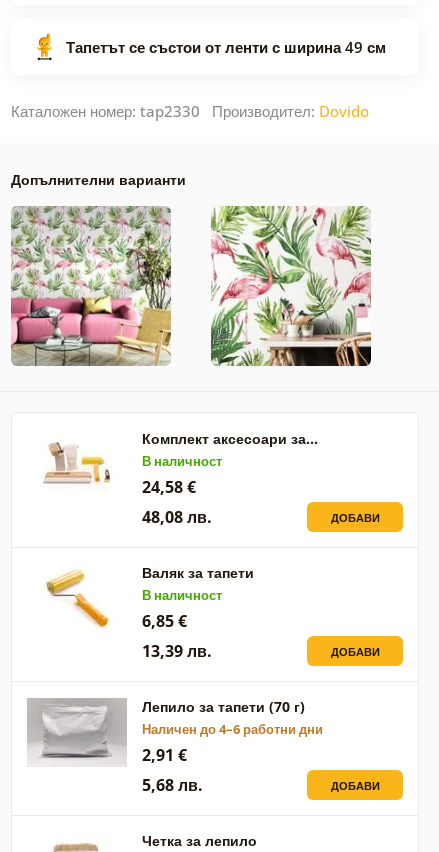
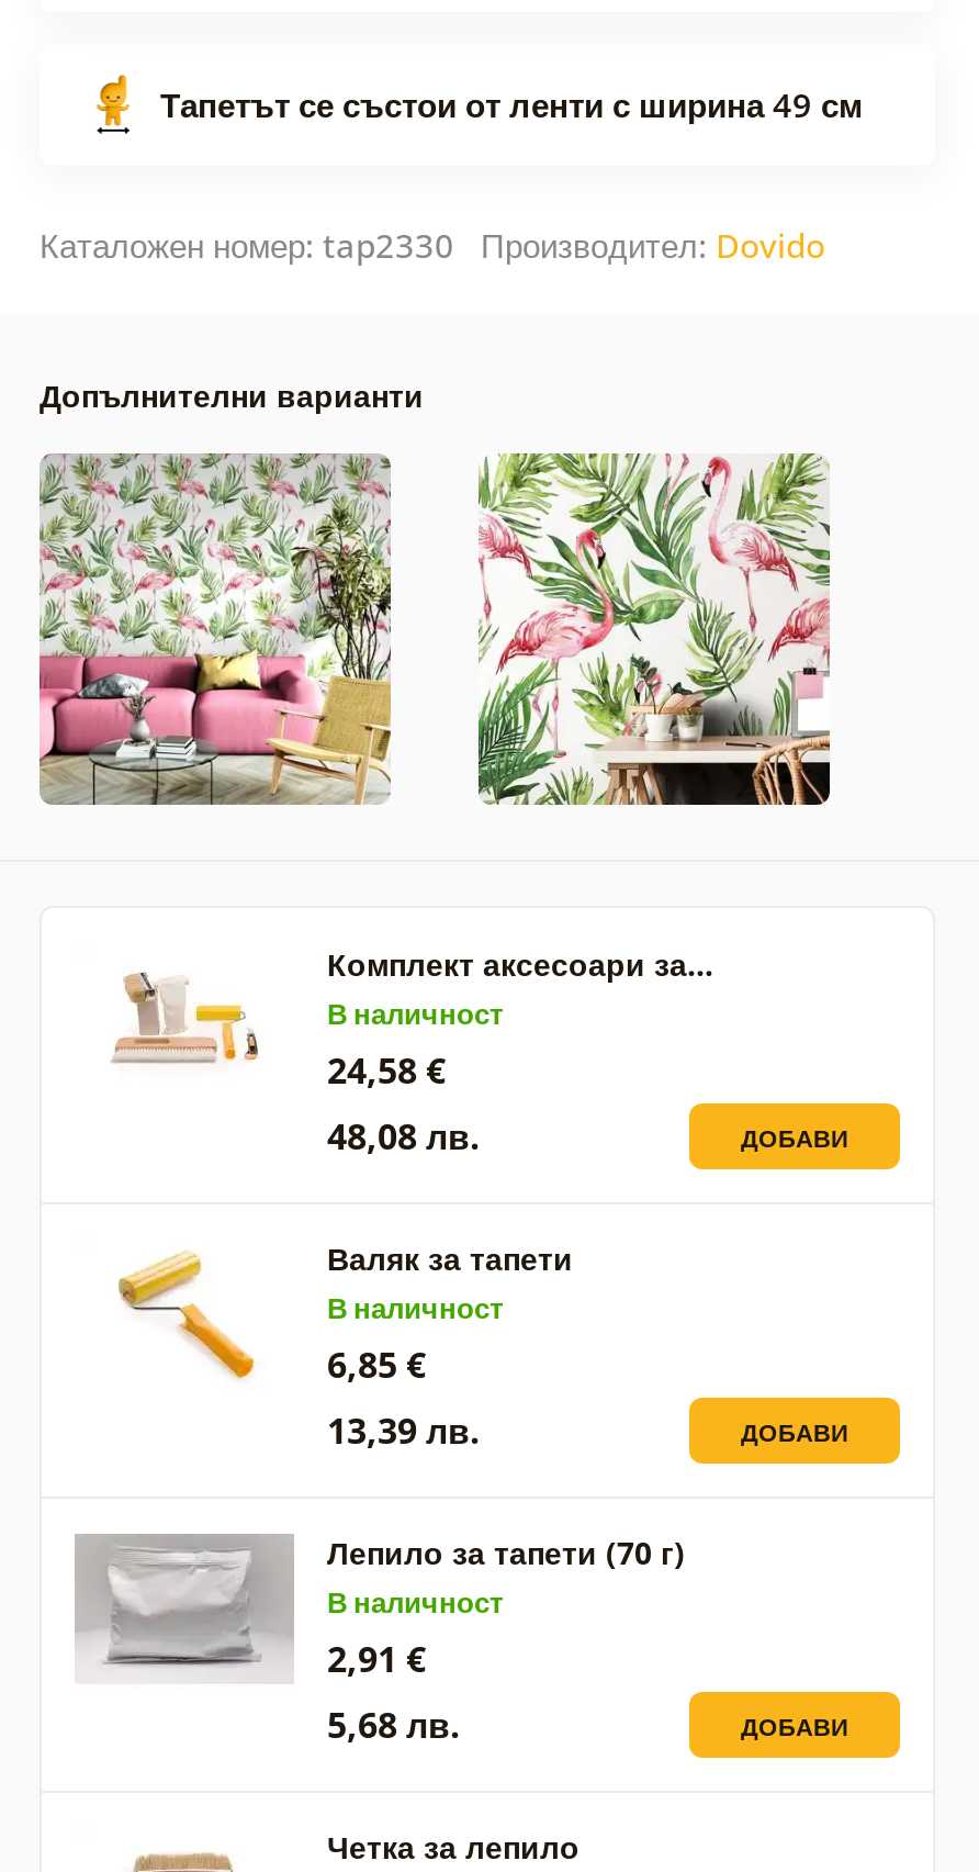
- Наличен до 4–6 работни дни
+ В наличност
